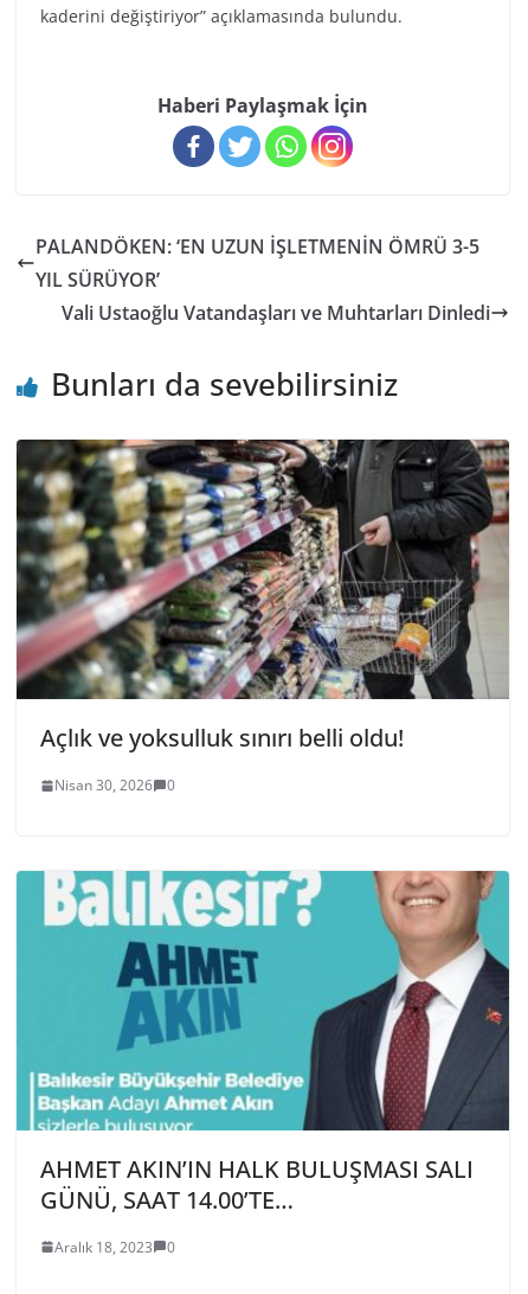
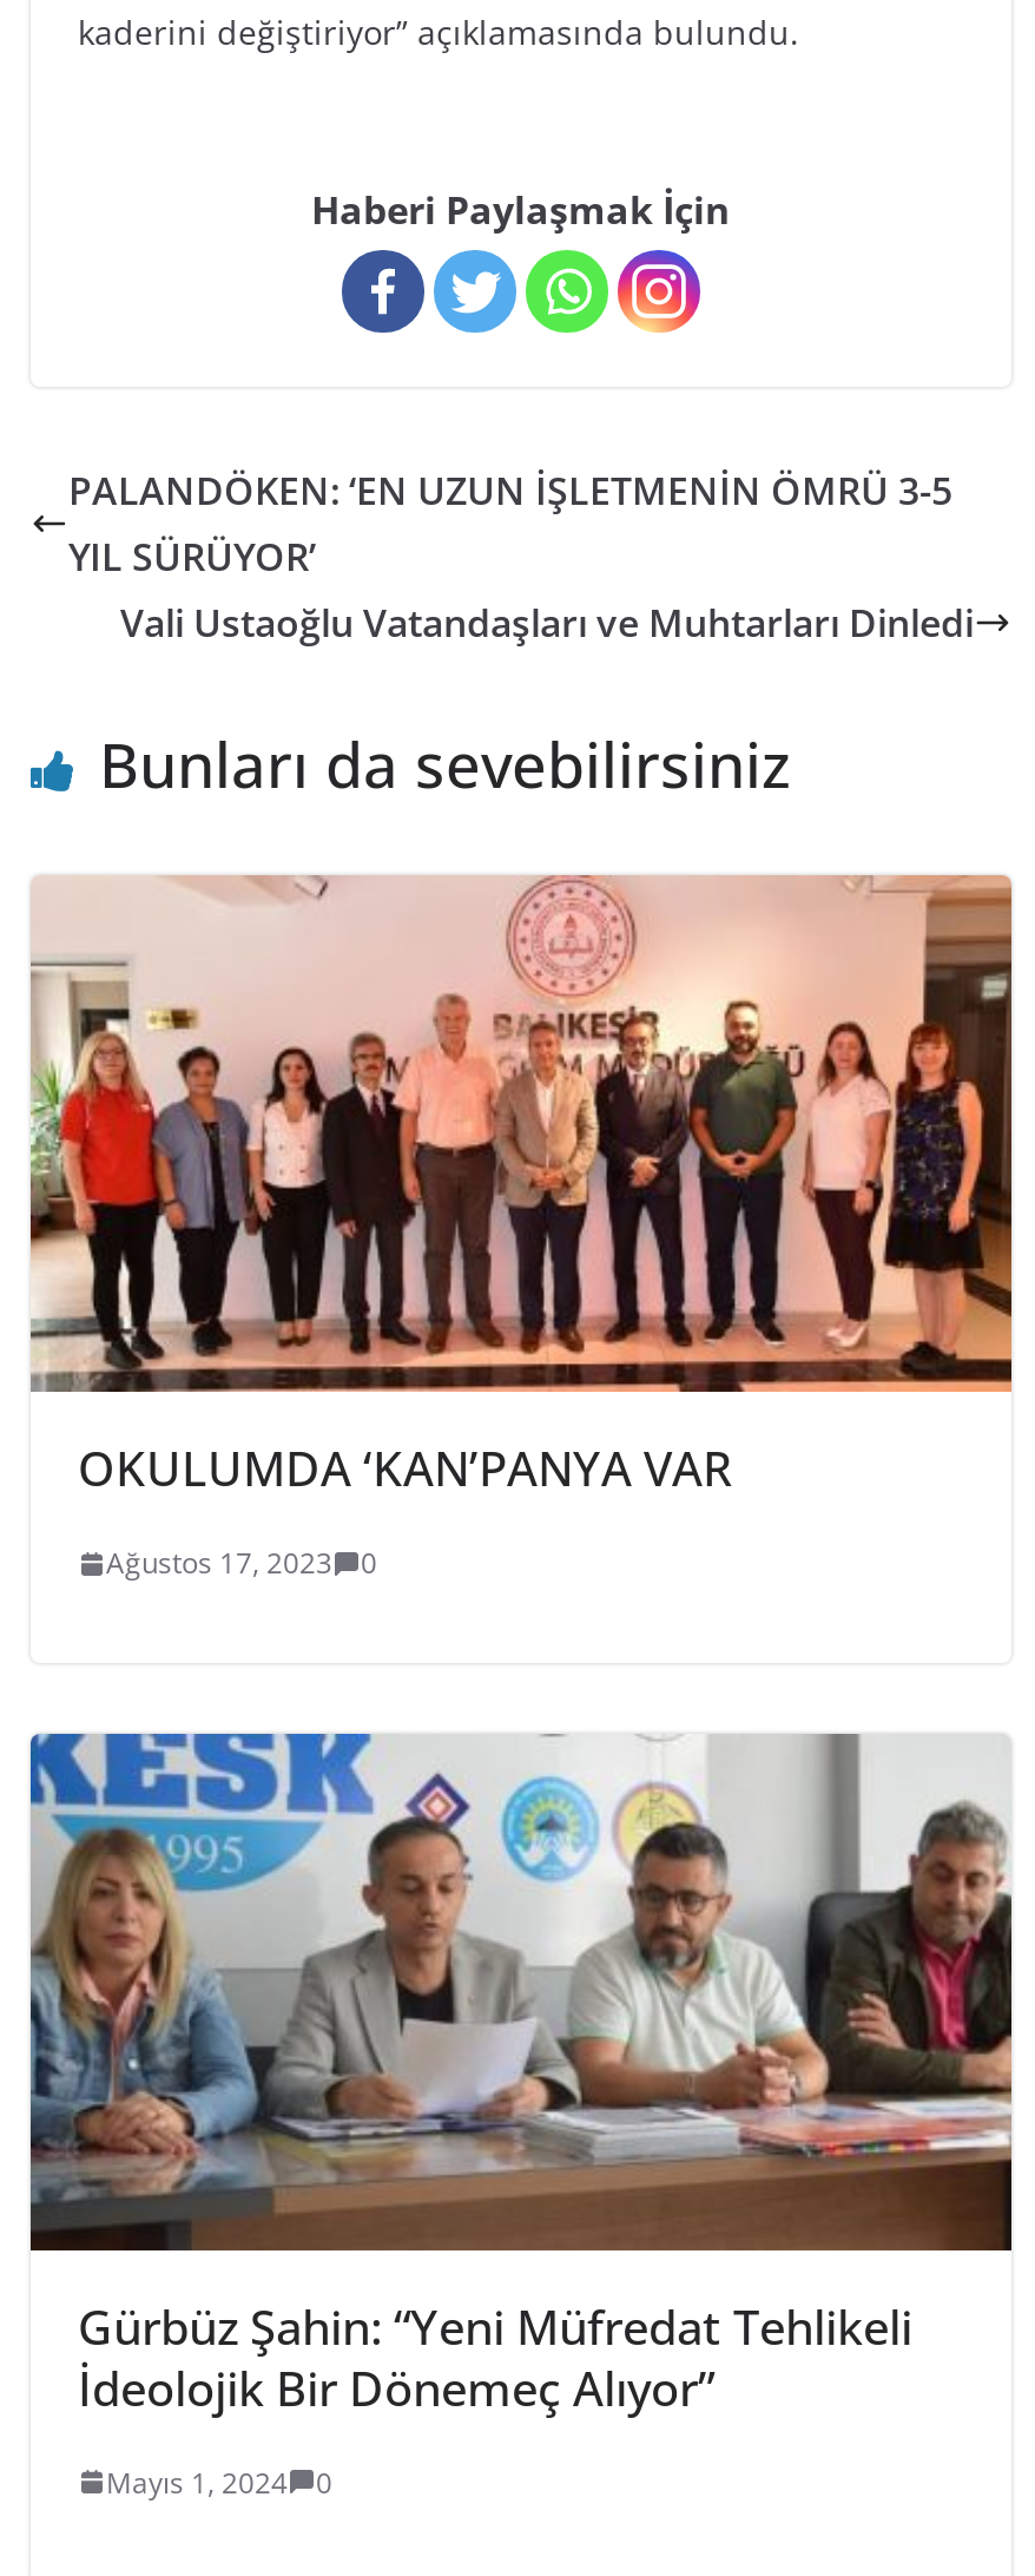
- [image]
- Açlık ve yoksulluk sınırı belli oldu!
+ [image]
+ OKULUMDA ‘KAN’PANYA VAR

- Nisan 30, 2026 0
+ Ağustos 17, 2023 0

- [image]
- AHMET AKIN’IN HALK BULUŞMASI SALI
- GÜNÜ, SAAT 14.00’TE…
+ [image]
+ Gürbüz Şahin: “Yeni Müfredat Tehlikeli
+ İdeolojik Bir Dönemeç Alıyor”

- Aralık 18, 2023 0
+ Mayıs 1, 2024 0
